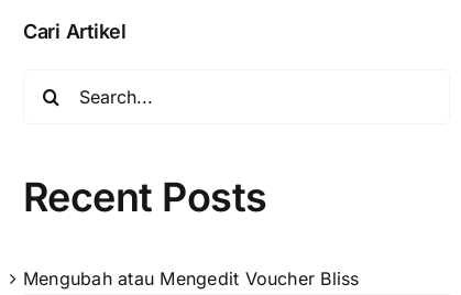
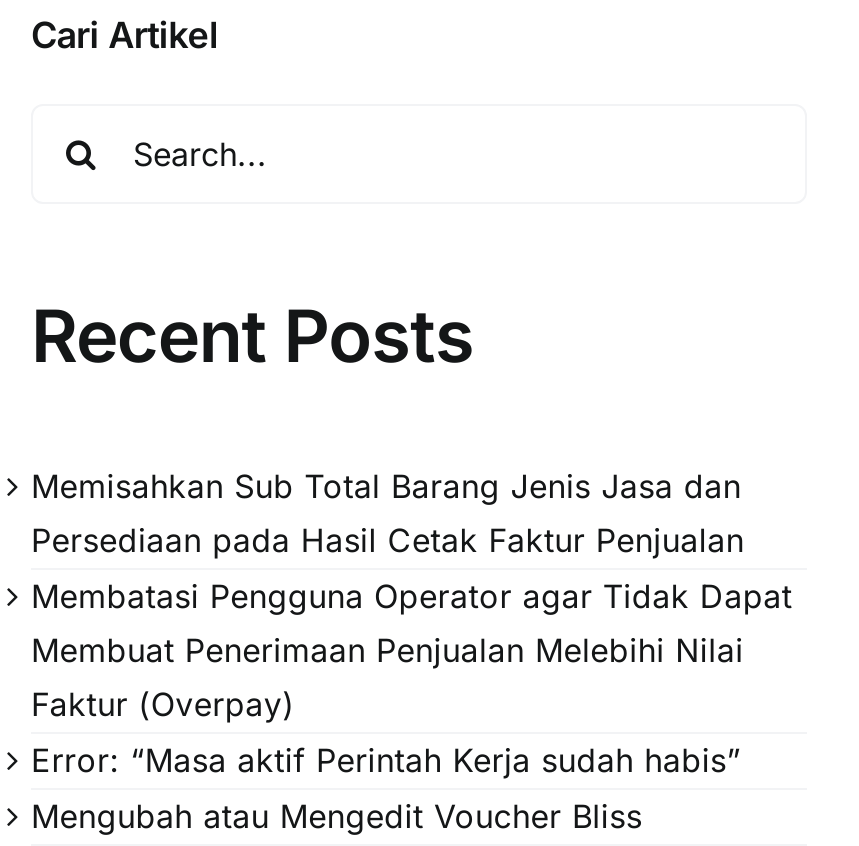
+ Memisahkan Sub Total Barang Jenis Jasa dan
+ Persediaan pada Hasil Cetak Faktur Penjualan
+ Membatasi Pengguna Operator agar Tidak Dapat
+ Membuat Penerimaan Penjualan Melebihi Nilai
+ Faktur (Overpay)
+ Error: “Masa aktif Perintah Kerja sudah habis”
